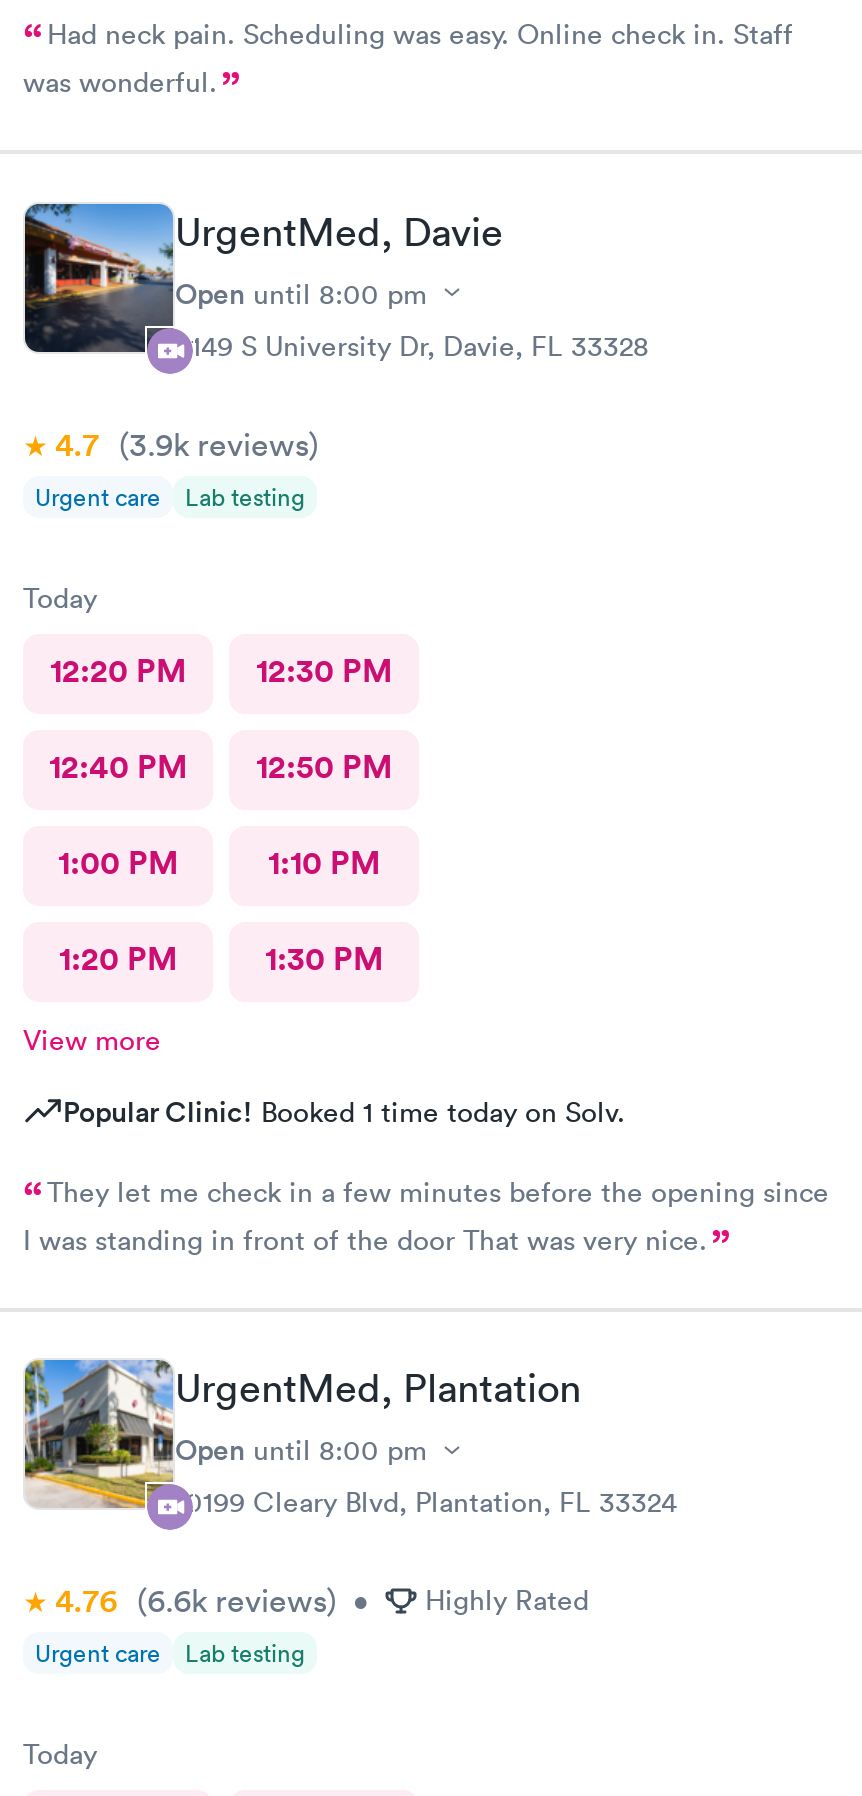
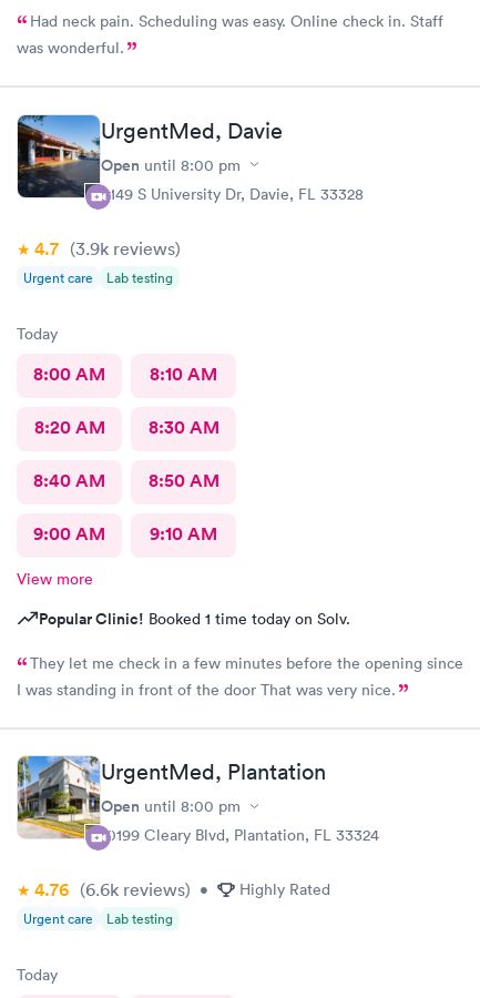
- 12:20 PM
- 12:30 PM
+ 8:00 AM
+ 8:10 AM

- 12:40 PM
- 12:50 PM
+ 8:20 AM
+ 8:30 AM

- 1:00 PM
- 1:10 PM
+ 8:40 AM
+ 8:50 AM

- 1:20 PM
- 1:30 PM
+ 9:00 AM
+ 9:10 AM
